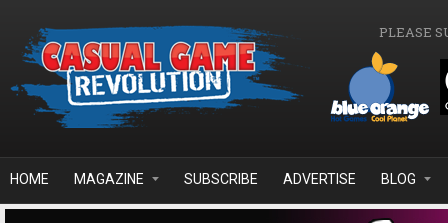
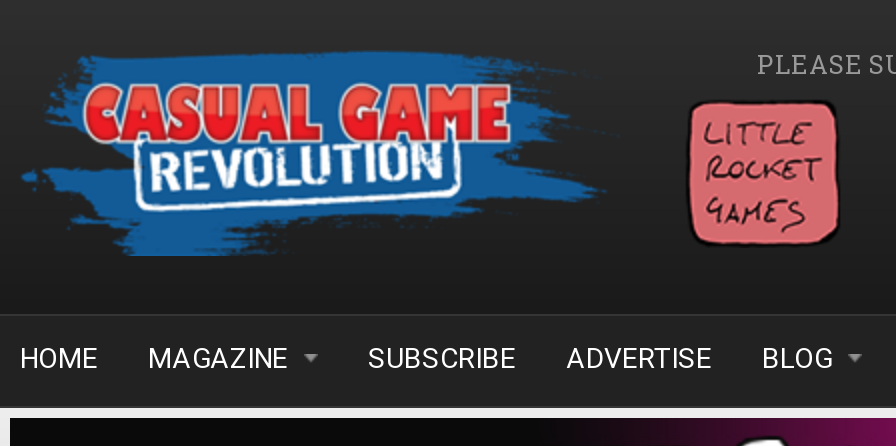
- [image]
+ [image]
